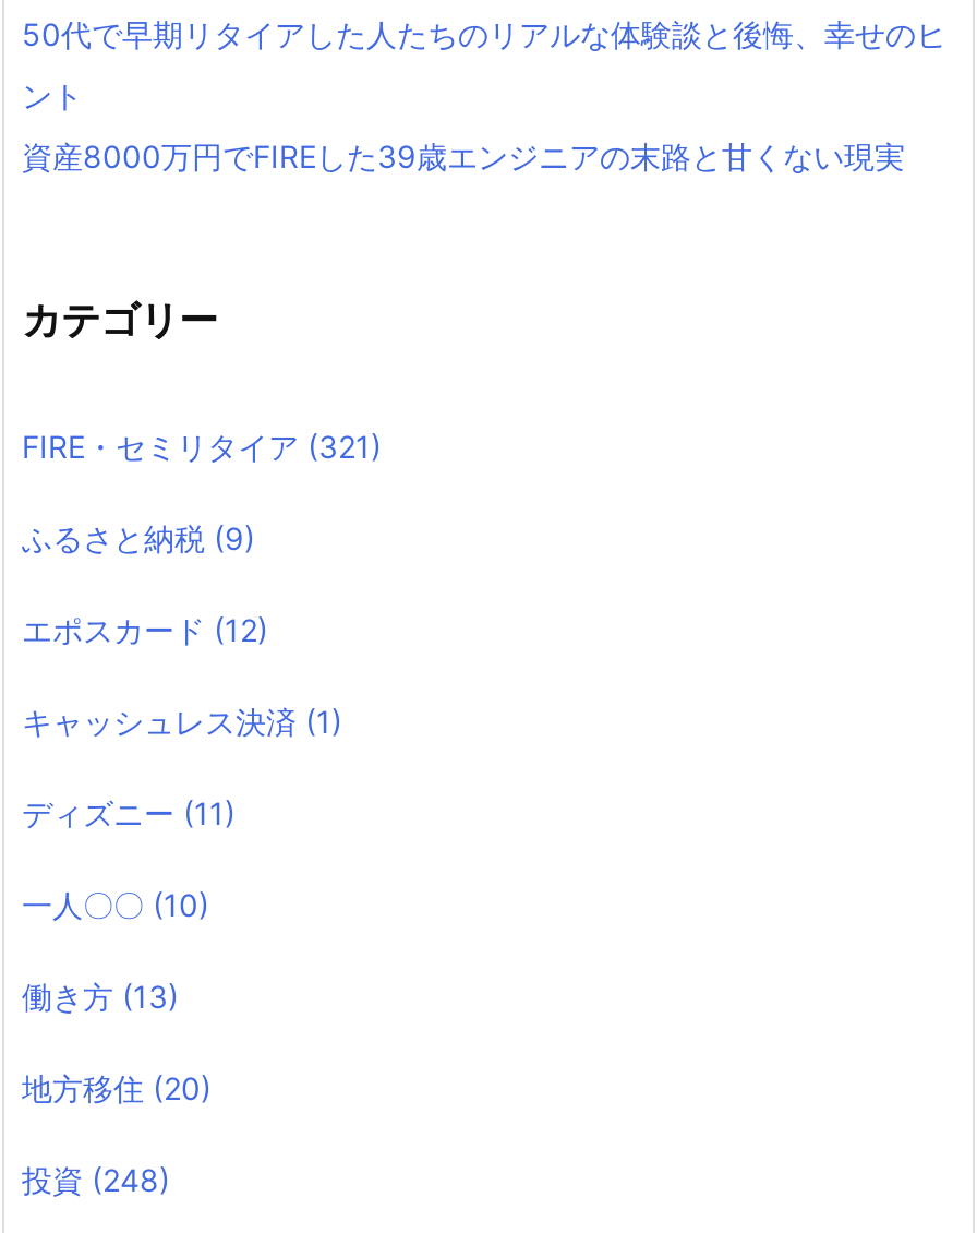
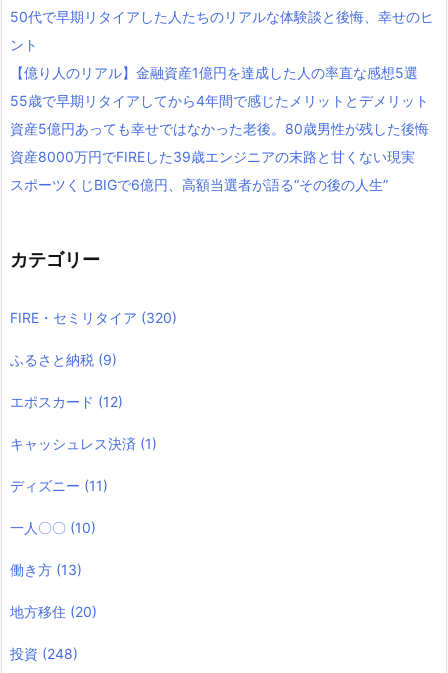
+ 【億り人のリアル】金融資産1億円を達成した人の率直な感想5選
+ 55歳で早期リタイアしてから4年間で感じたメリットとデメリット
+ 資産5億円あっても幸せではなかった老後。80歳男性が残した後悔

+ スポーツくじBIGで6億円、高額当選者が語る“その後の人生”

- FIRE・セミリタイア(321)
+ FIRE・セミリタイア(320)
